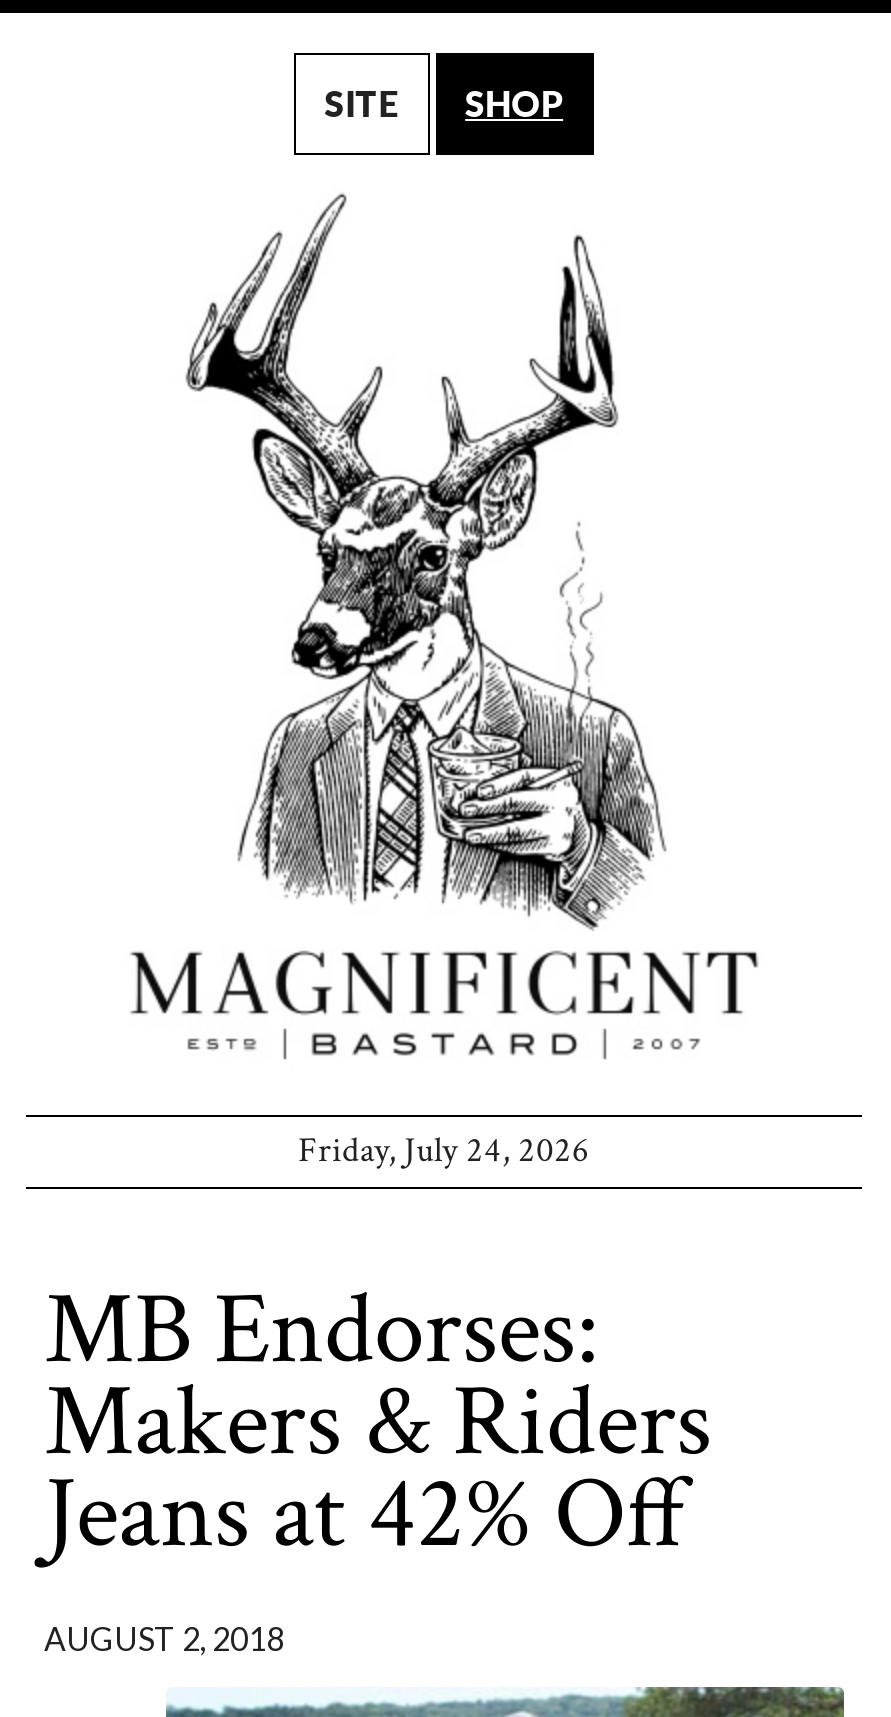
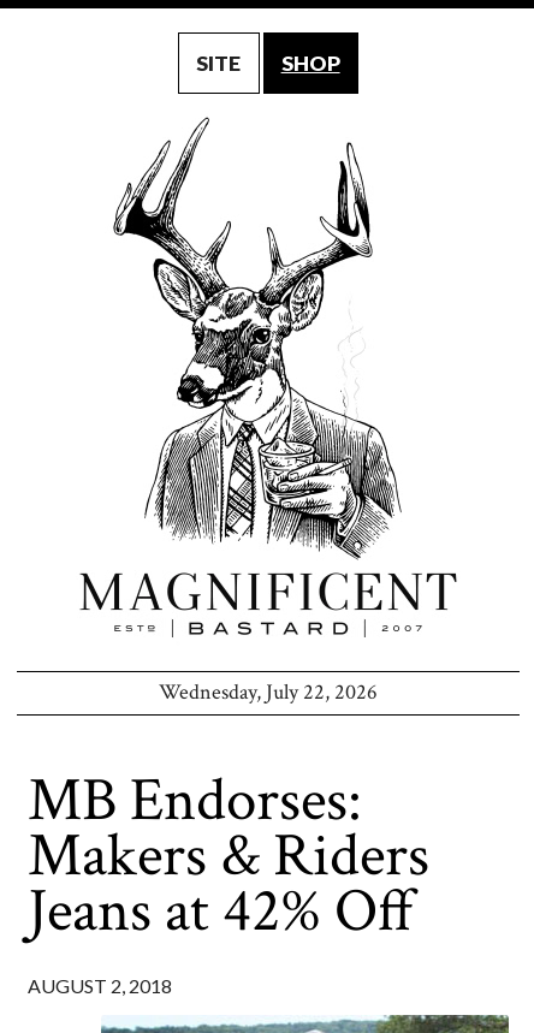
- Friday, July 24, 2026
+ Wednesday, July 22, 2026
